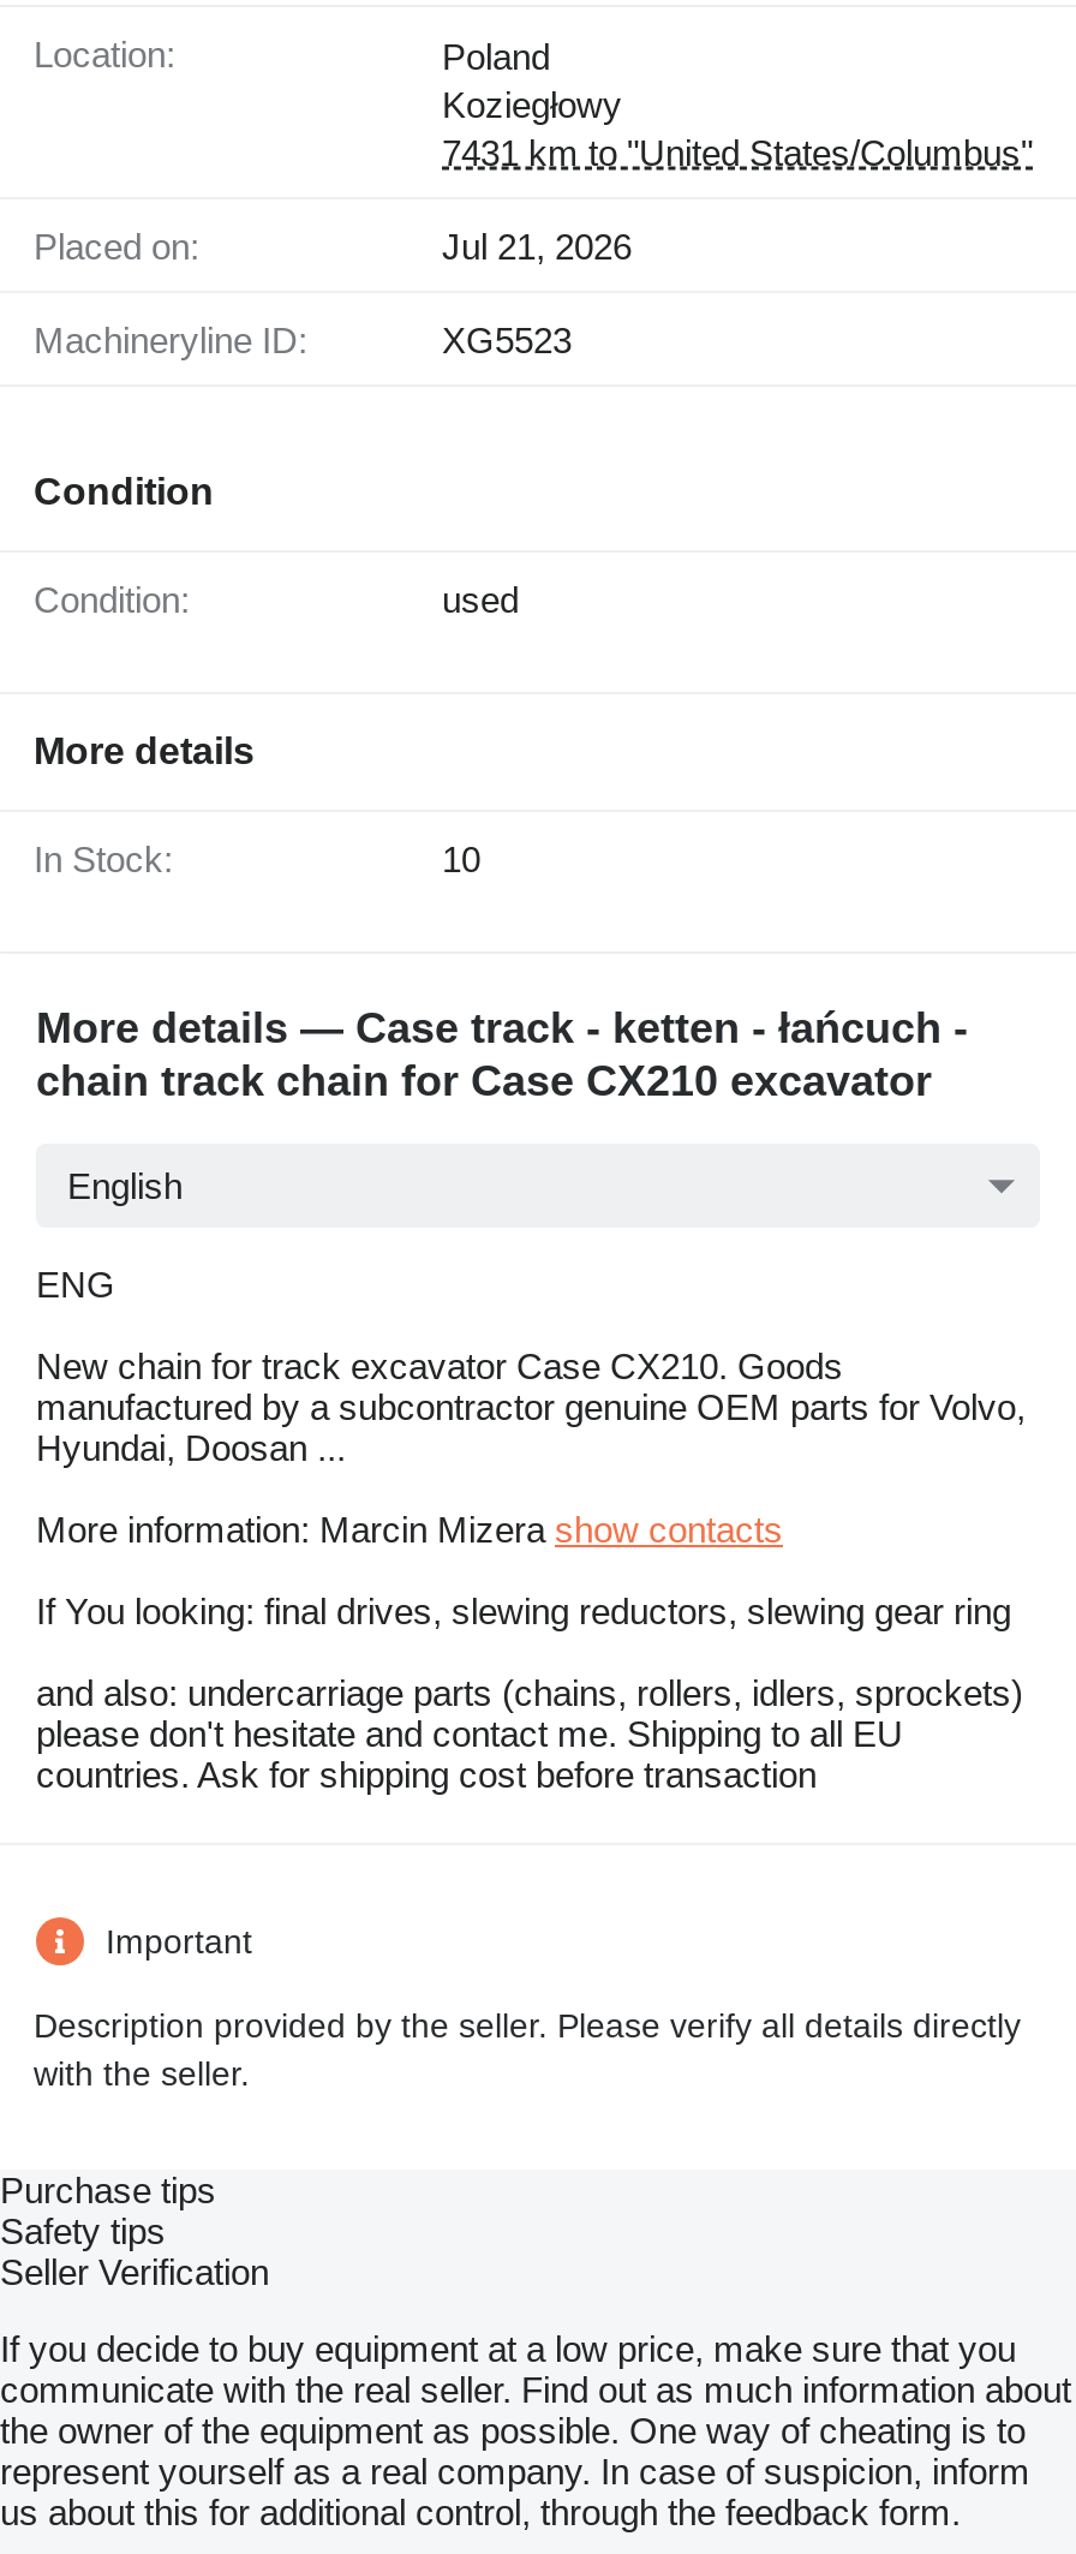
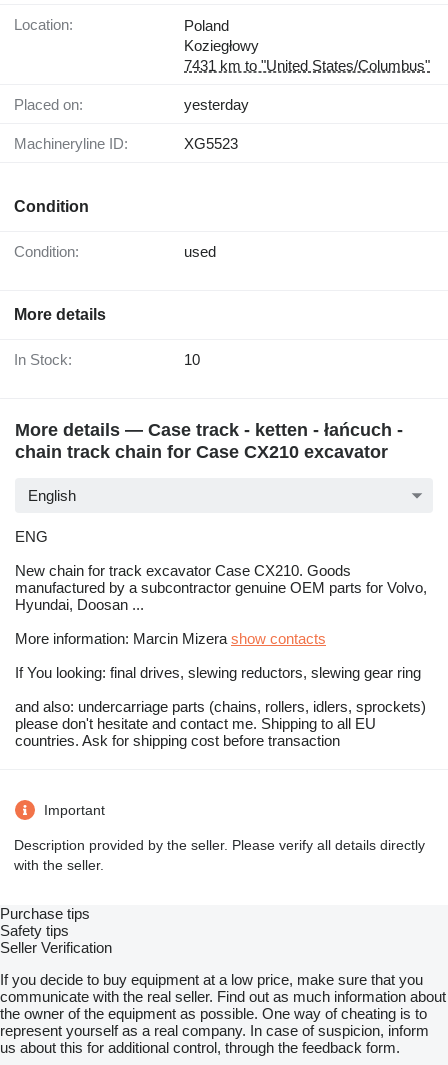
- Jul 21, 2026
+ yesterday
